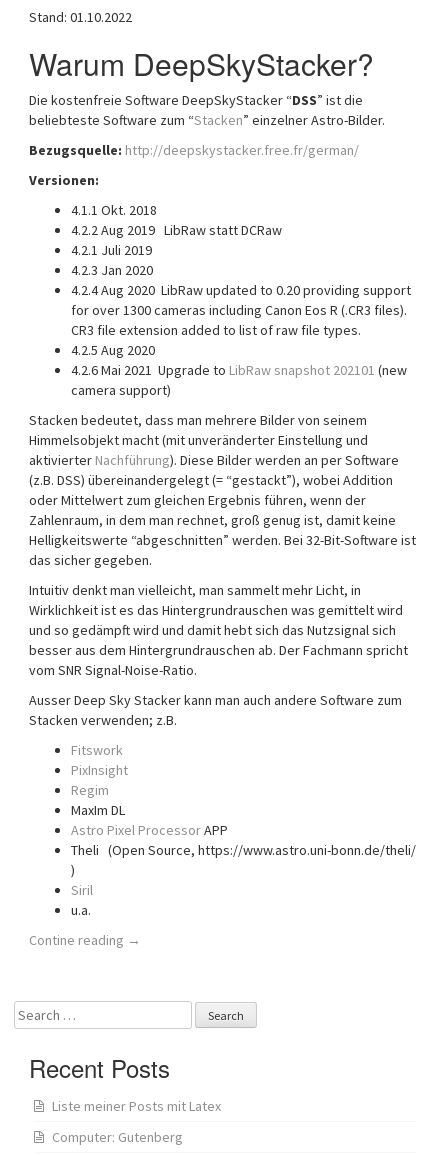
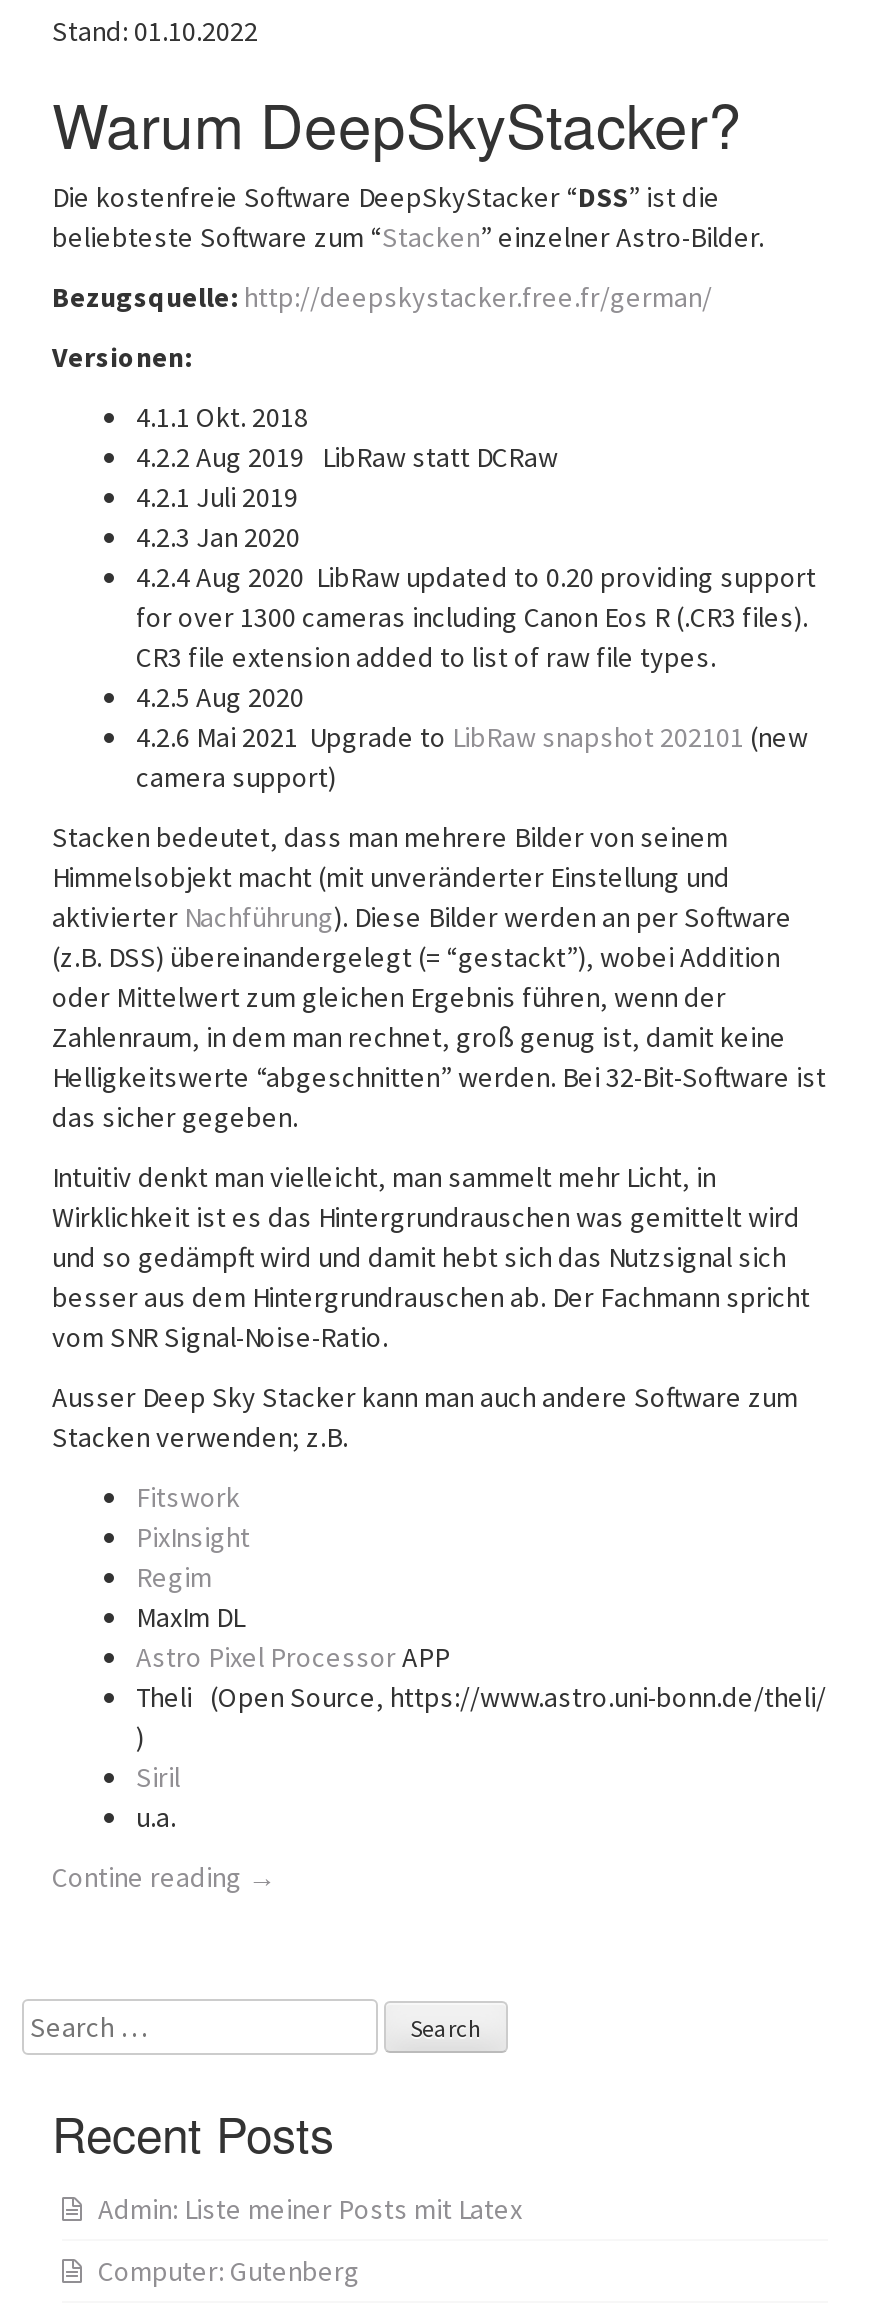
- Liste meiner Posts mit Latex
+ Admin: Liste meiner Posts mit Latex
